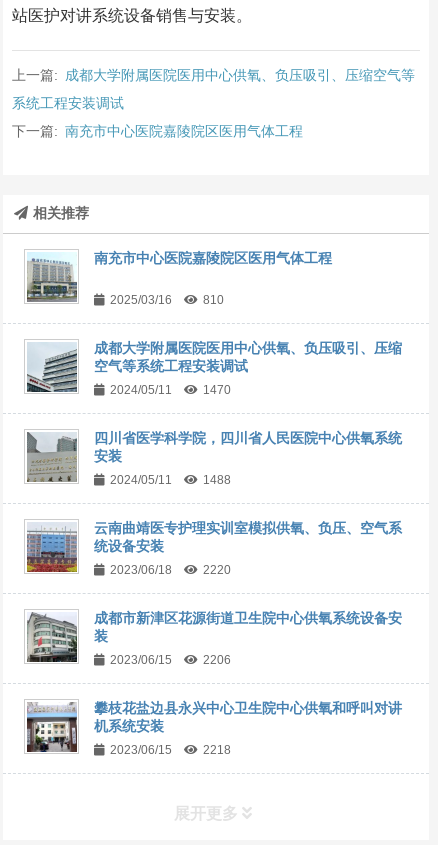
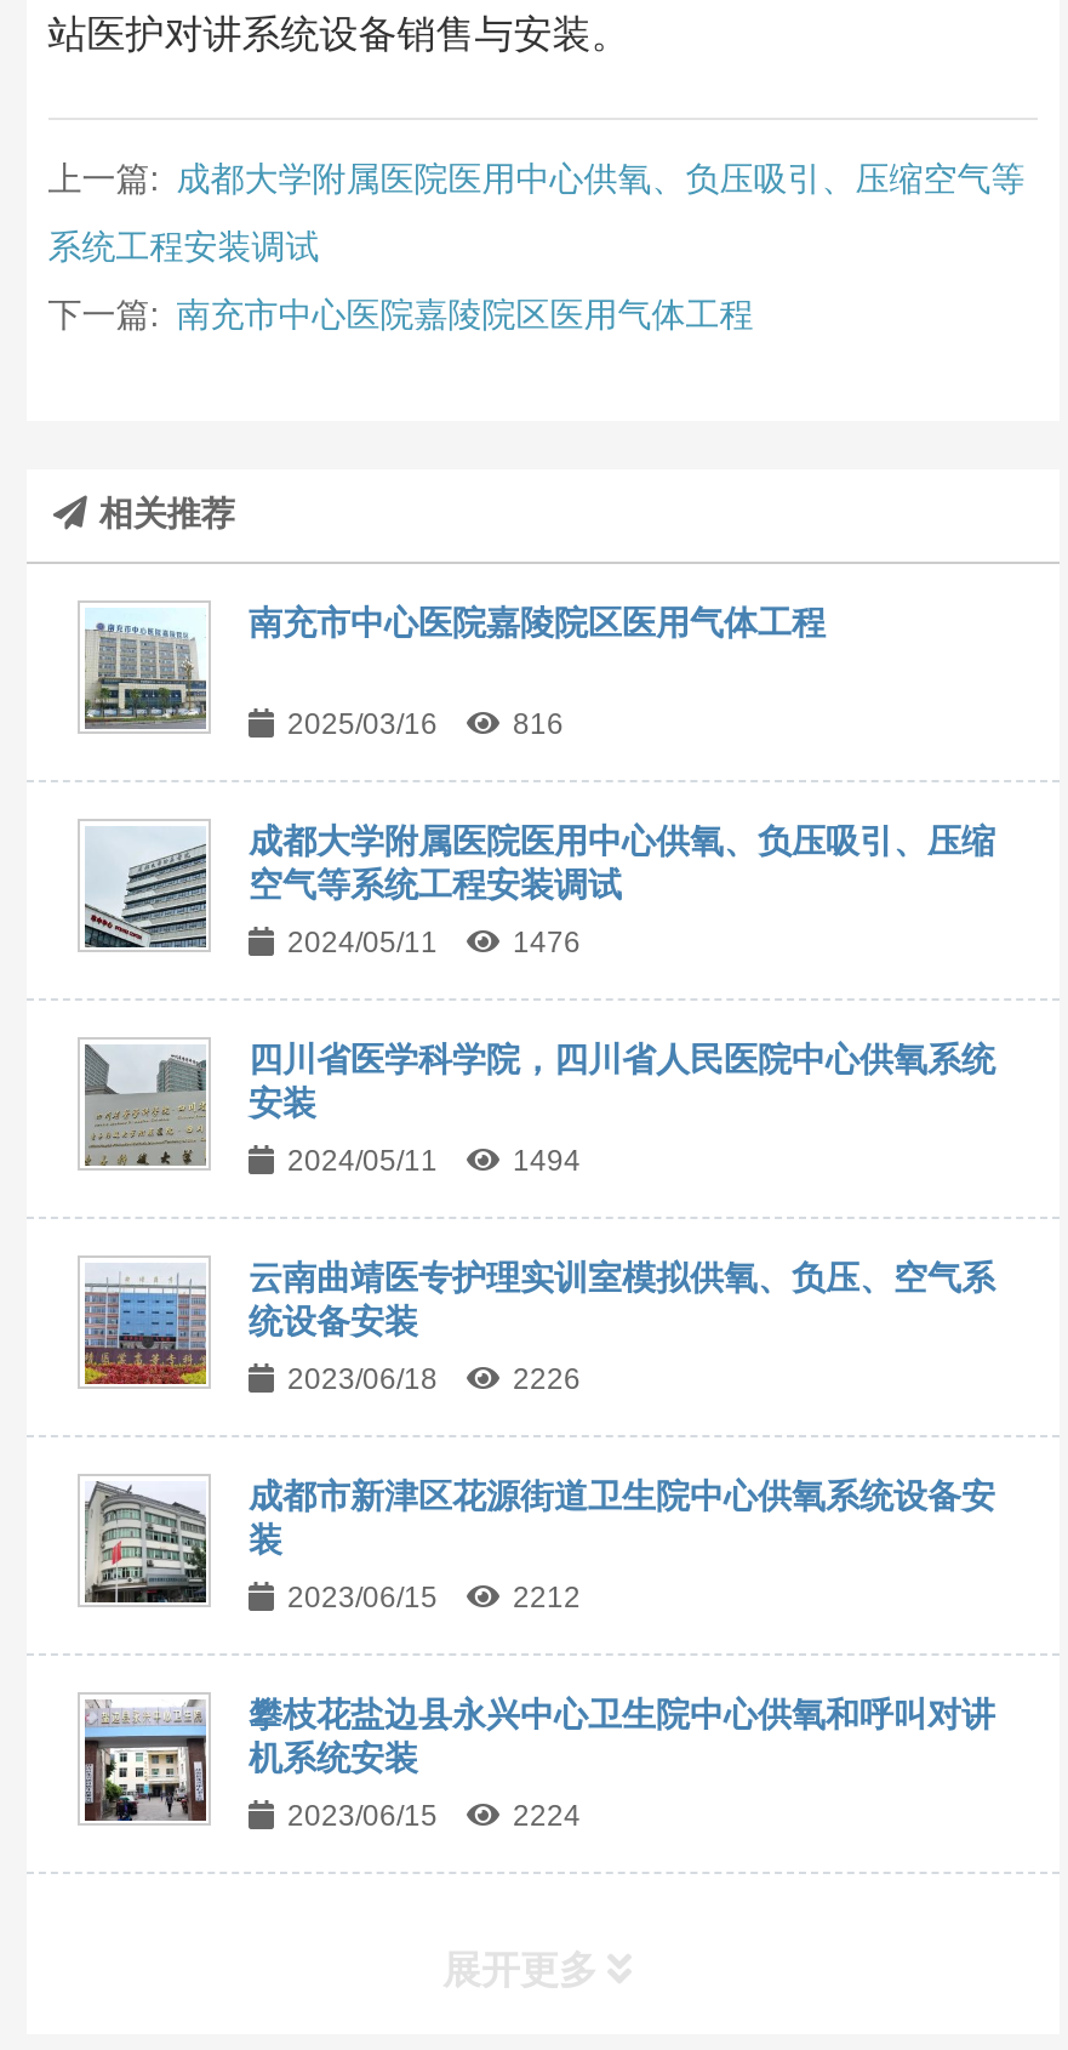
- 810
+ 816

- 1470
+ 1476

- 1488
+ 1494

- 2220
+ 2226

- 2206
+ 2212

- 2218
+ 2224
